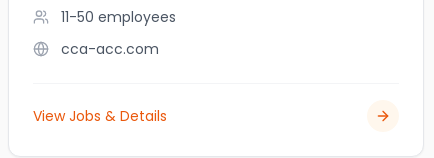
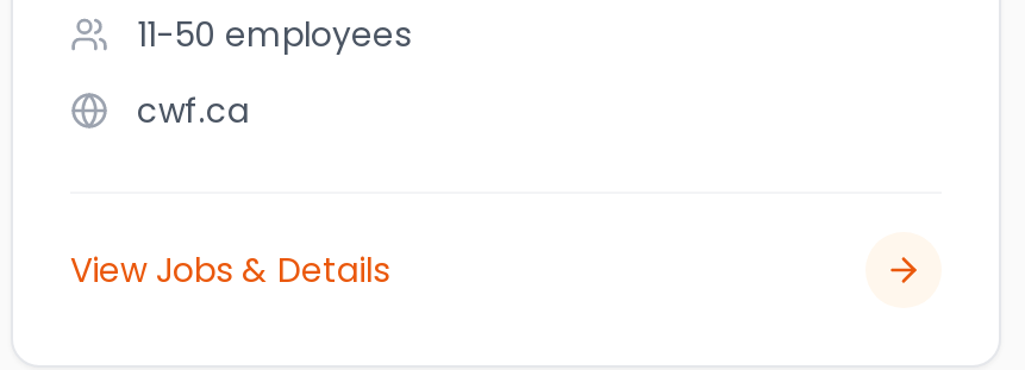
- cca-acc.com
+ cwf.ca
